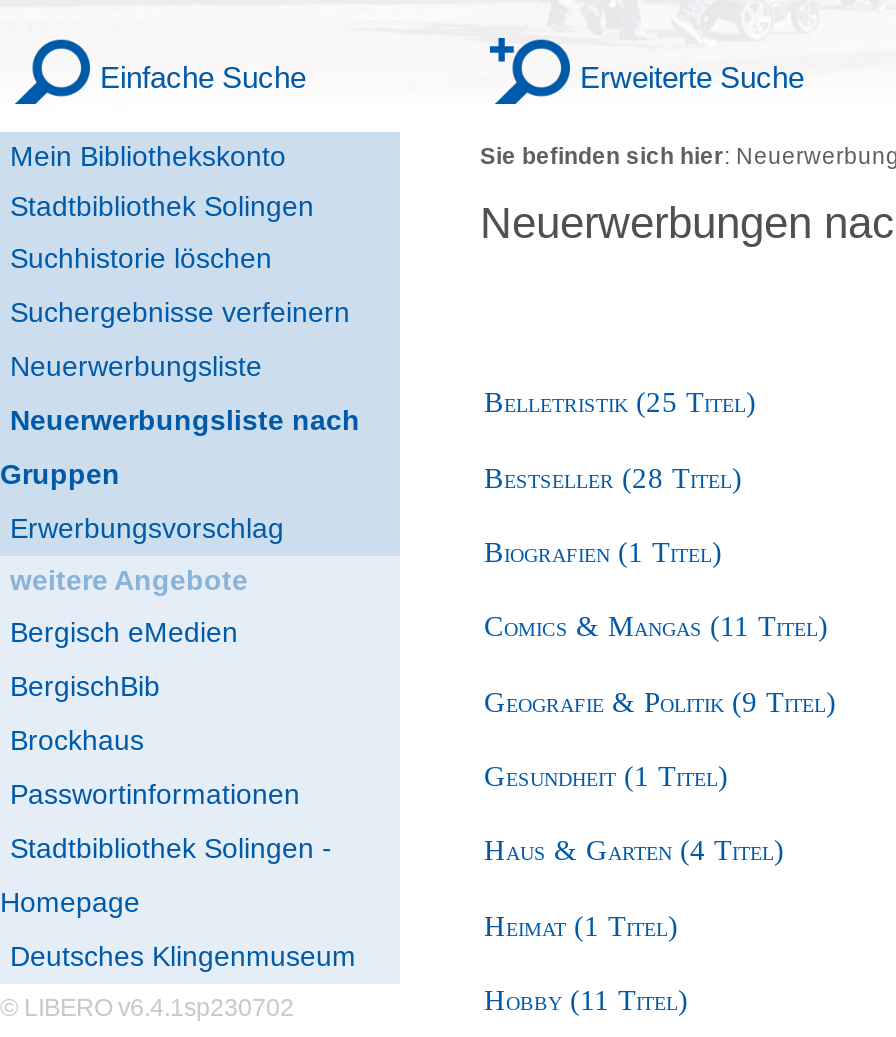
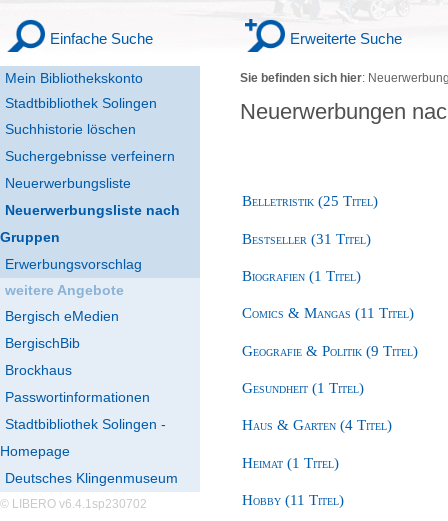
- Bestseller (28 Titel)
+ Bestseller (31 Titel)
